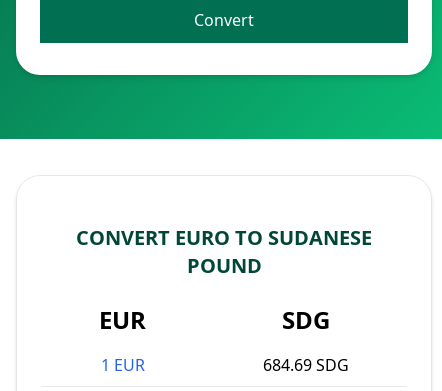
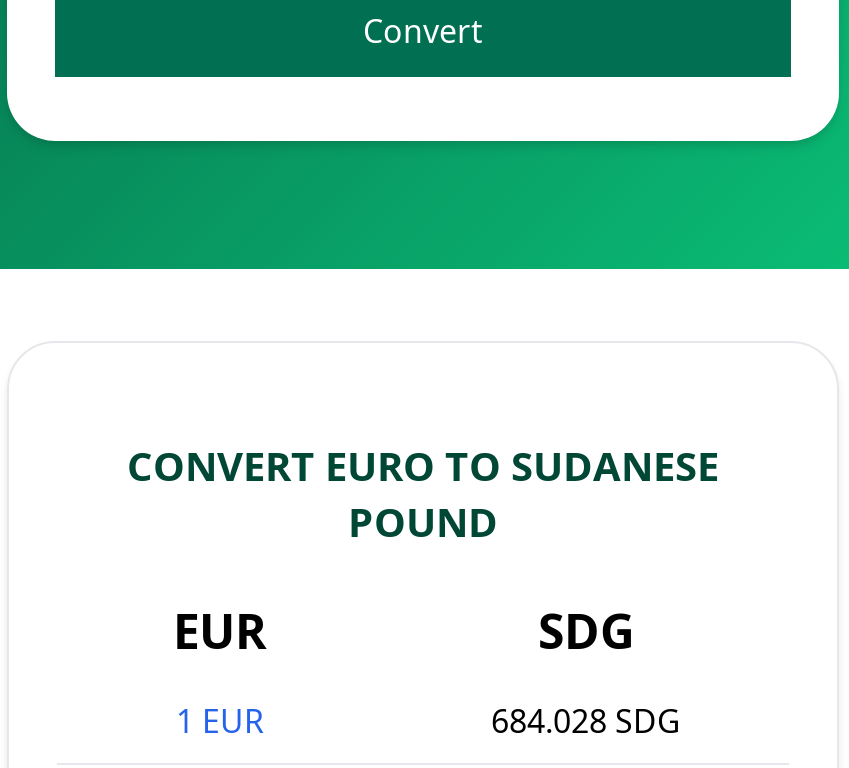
- 684.69 SDG
+ 684.028 SDG
